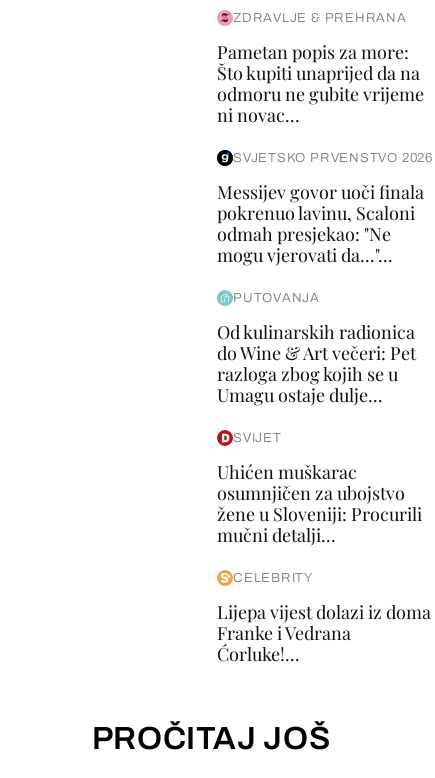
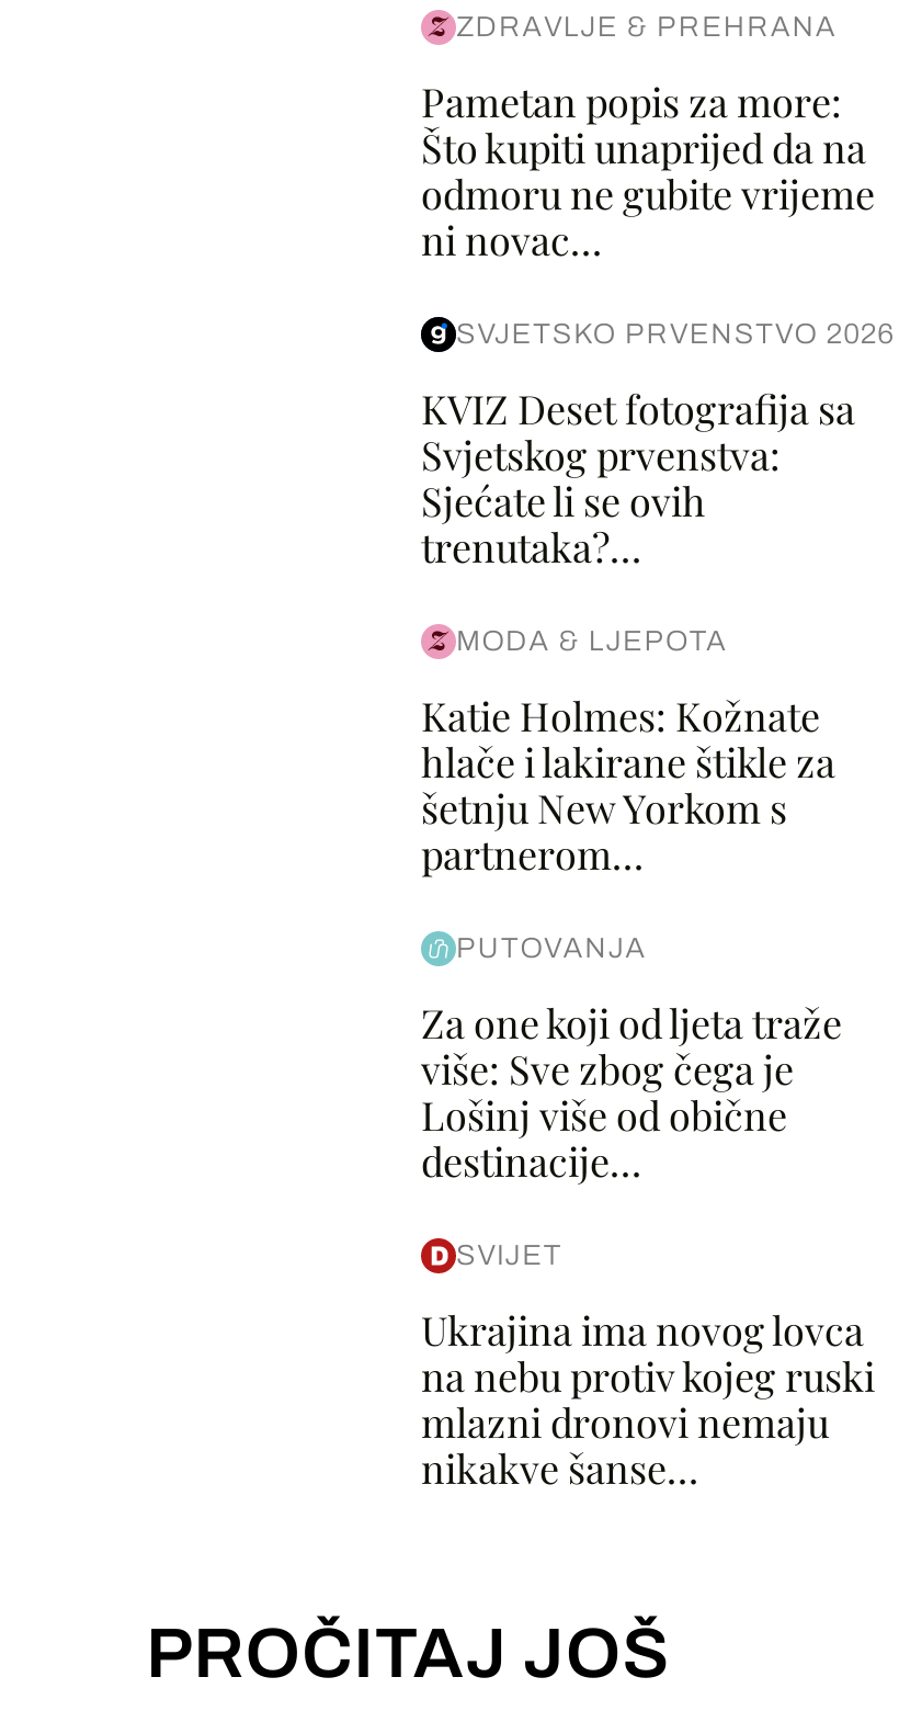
- Messijev govor uoči finala
- pokrenuo lavinu, Scaloni
- odmah presjekao: "Ne
- mogu vjerovati da..."...
+ KVIZ Deset fotografija sa
+ Svjetskog prvenstva:
+ Sjećate li se ovih
+ trenutaka?...
+ MODA & LJEPOTA
+ Katie Holmes: Kožnate
+ hlače i lakirane štikle za
+ šetnju New Yorkom s
+ partnerom...

moved down: PUTOVANJA

- Od kulinarskih radionica
- do Wine & Art večeri: Pet
- razloga zbog kojih se u
- Umagu ostaje dulje...
+ Za one koji od ljeta traže
+ više: Sve zbog čega je
+ Lošinj više od obične
+ destinacije...

moved down: SVIJET

- Uhićen muškarac
- osumnjičen za ubojstvo
- žene u Sloveniji: Procurili
- mučni detalji...
- CELEBRITY
- Lijepa vijest dolazi iz doma
- Franke i Vedrana
- Ćorluke!...
+ Ukrajina ima novog lovca
+ na nebu protiv kojeg ruski
+ mlazni dronovi nemaju
+ nikakve šanse...
